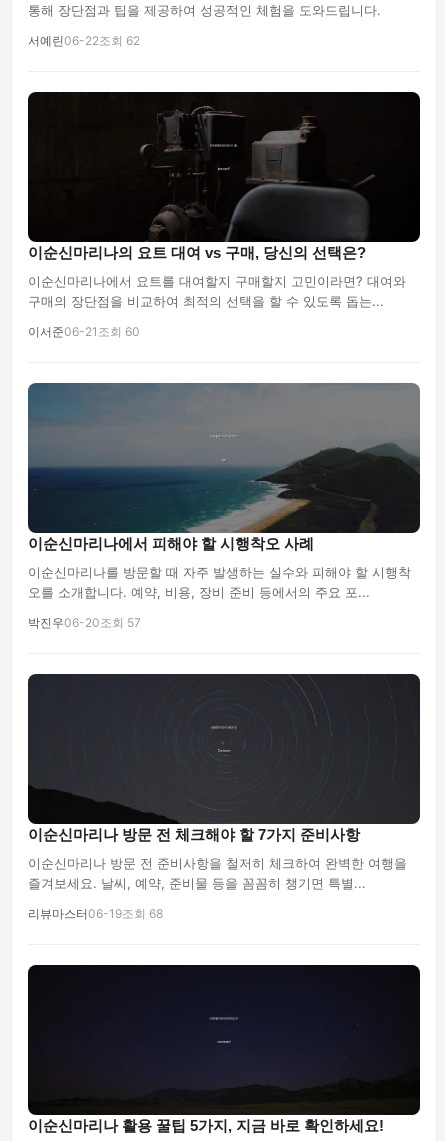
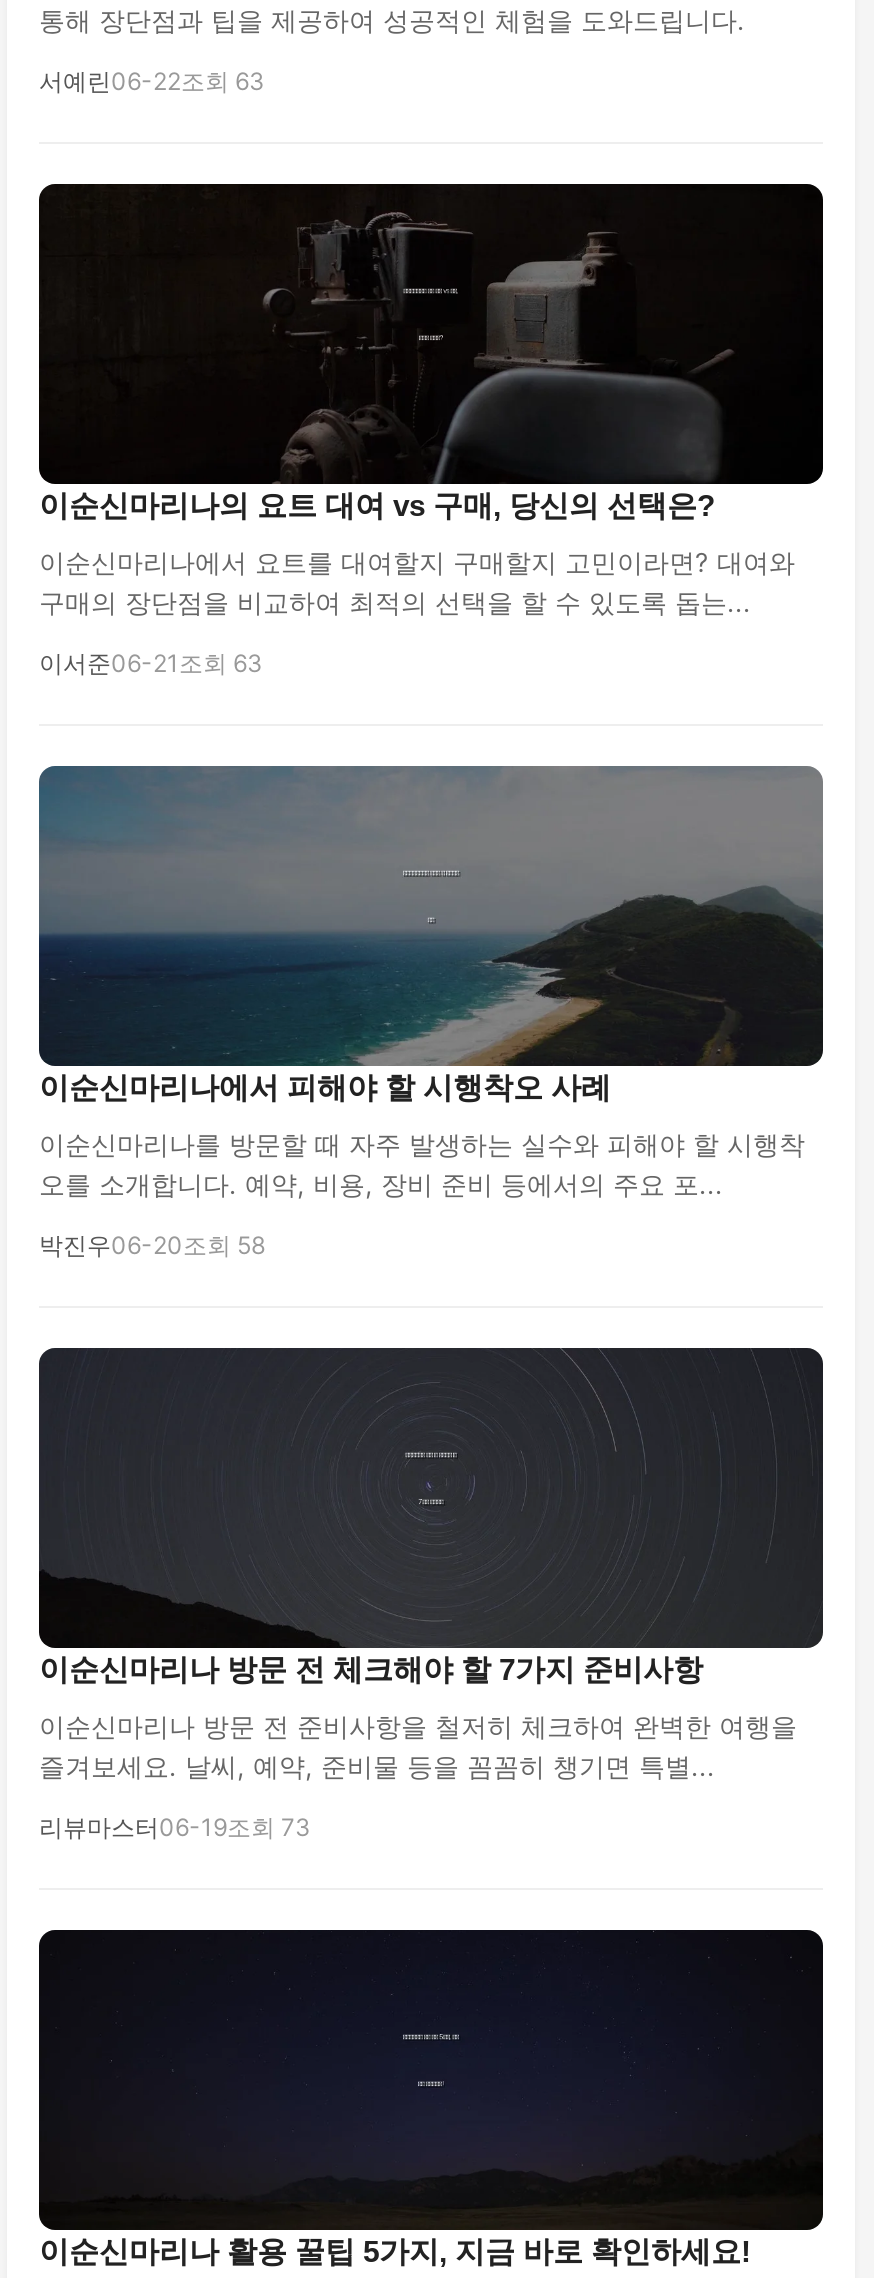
- 서예린 06-22조회 62
+ 서예린 06-22조회 63

- 이서준06-21 조회 60
+ 이서준06-21 조회 63

- 박진우06-20조회 57
+ 박진우06-20조회 58

- 리뷰마스터 06-19조회 68
+ 리뷰마스터 06-19조회 73
